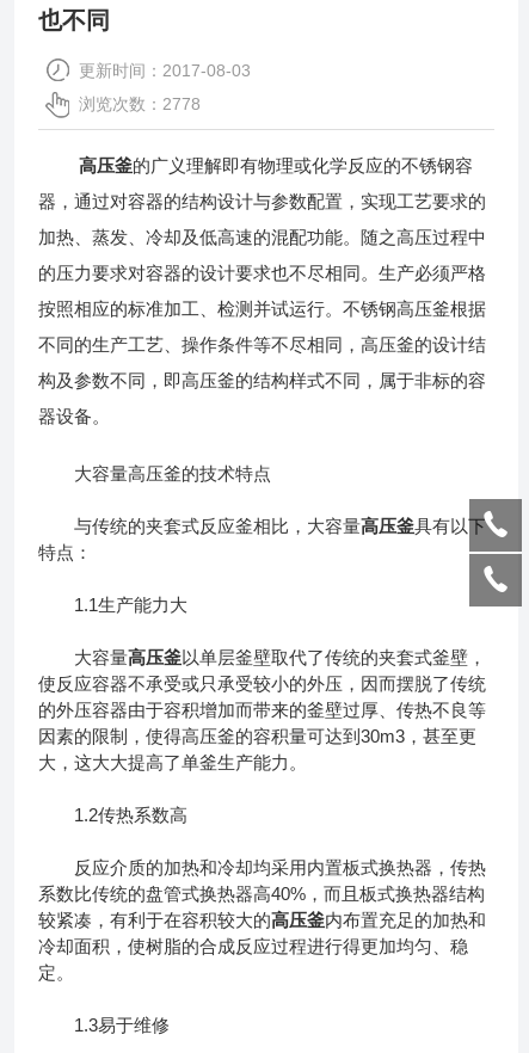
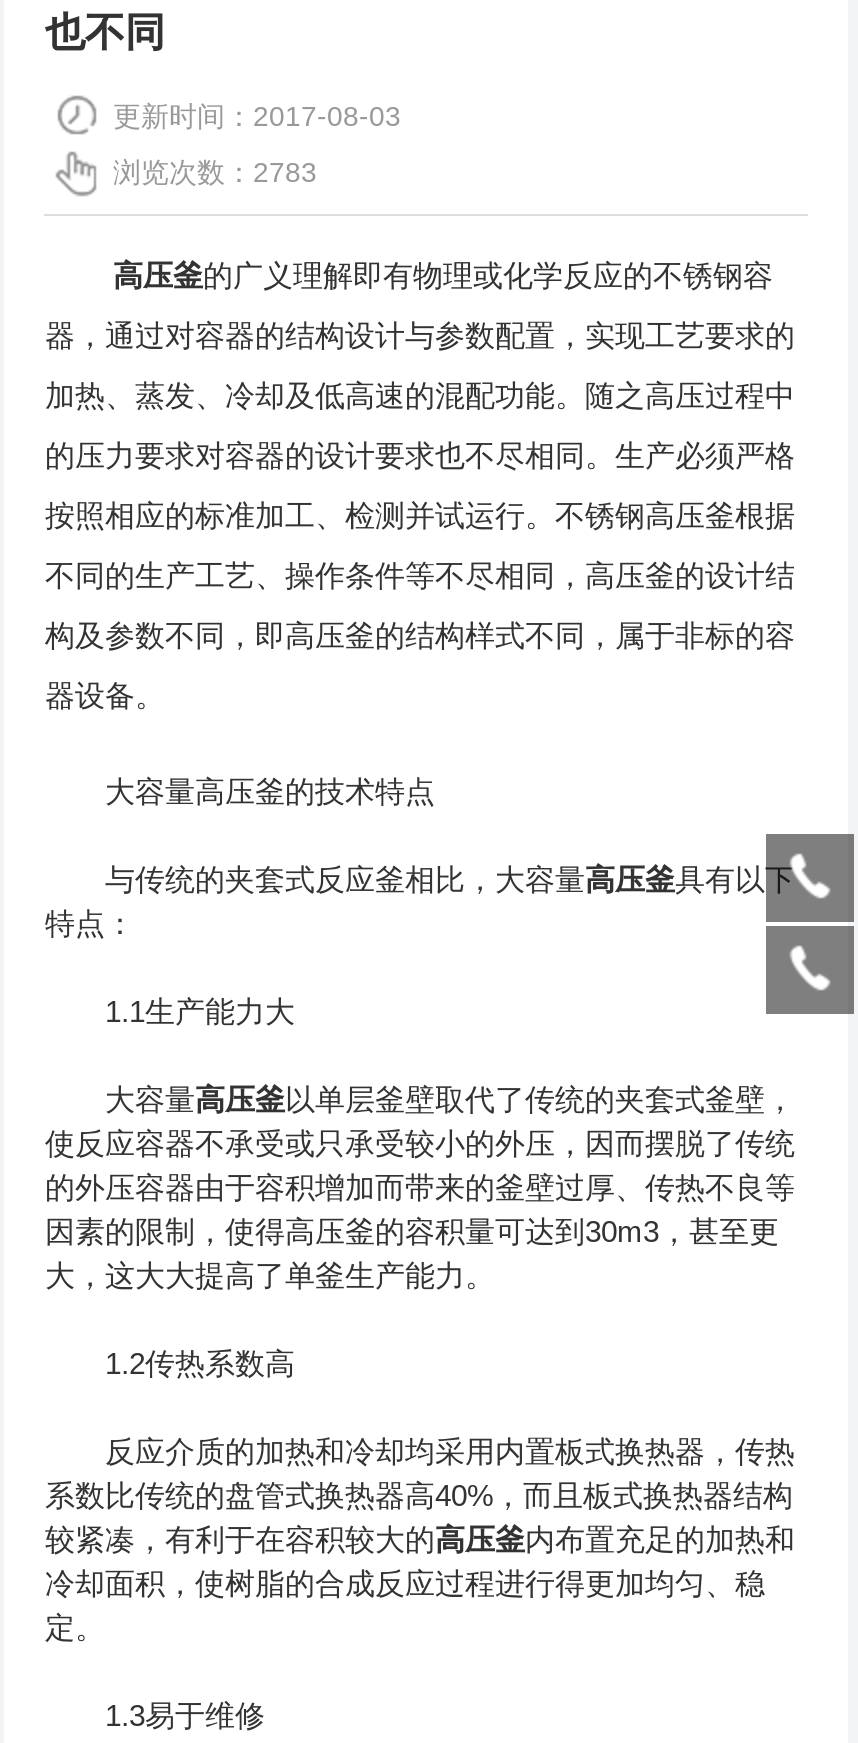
- 浏览次数：2778
+ 浏览次数：2783
